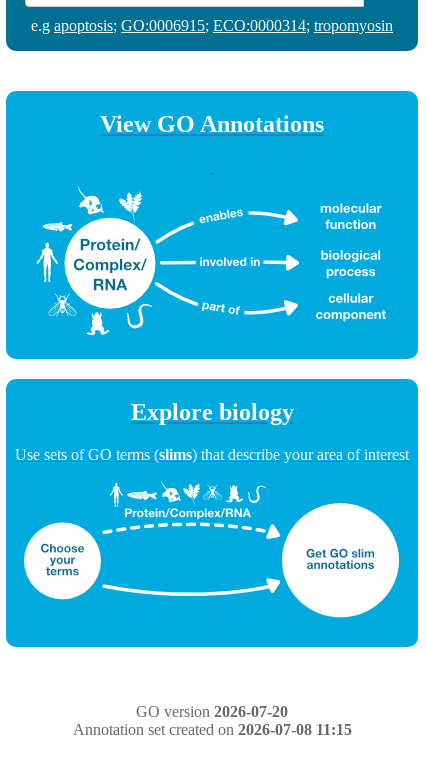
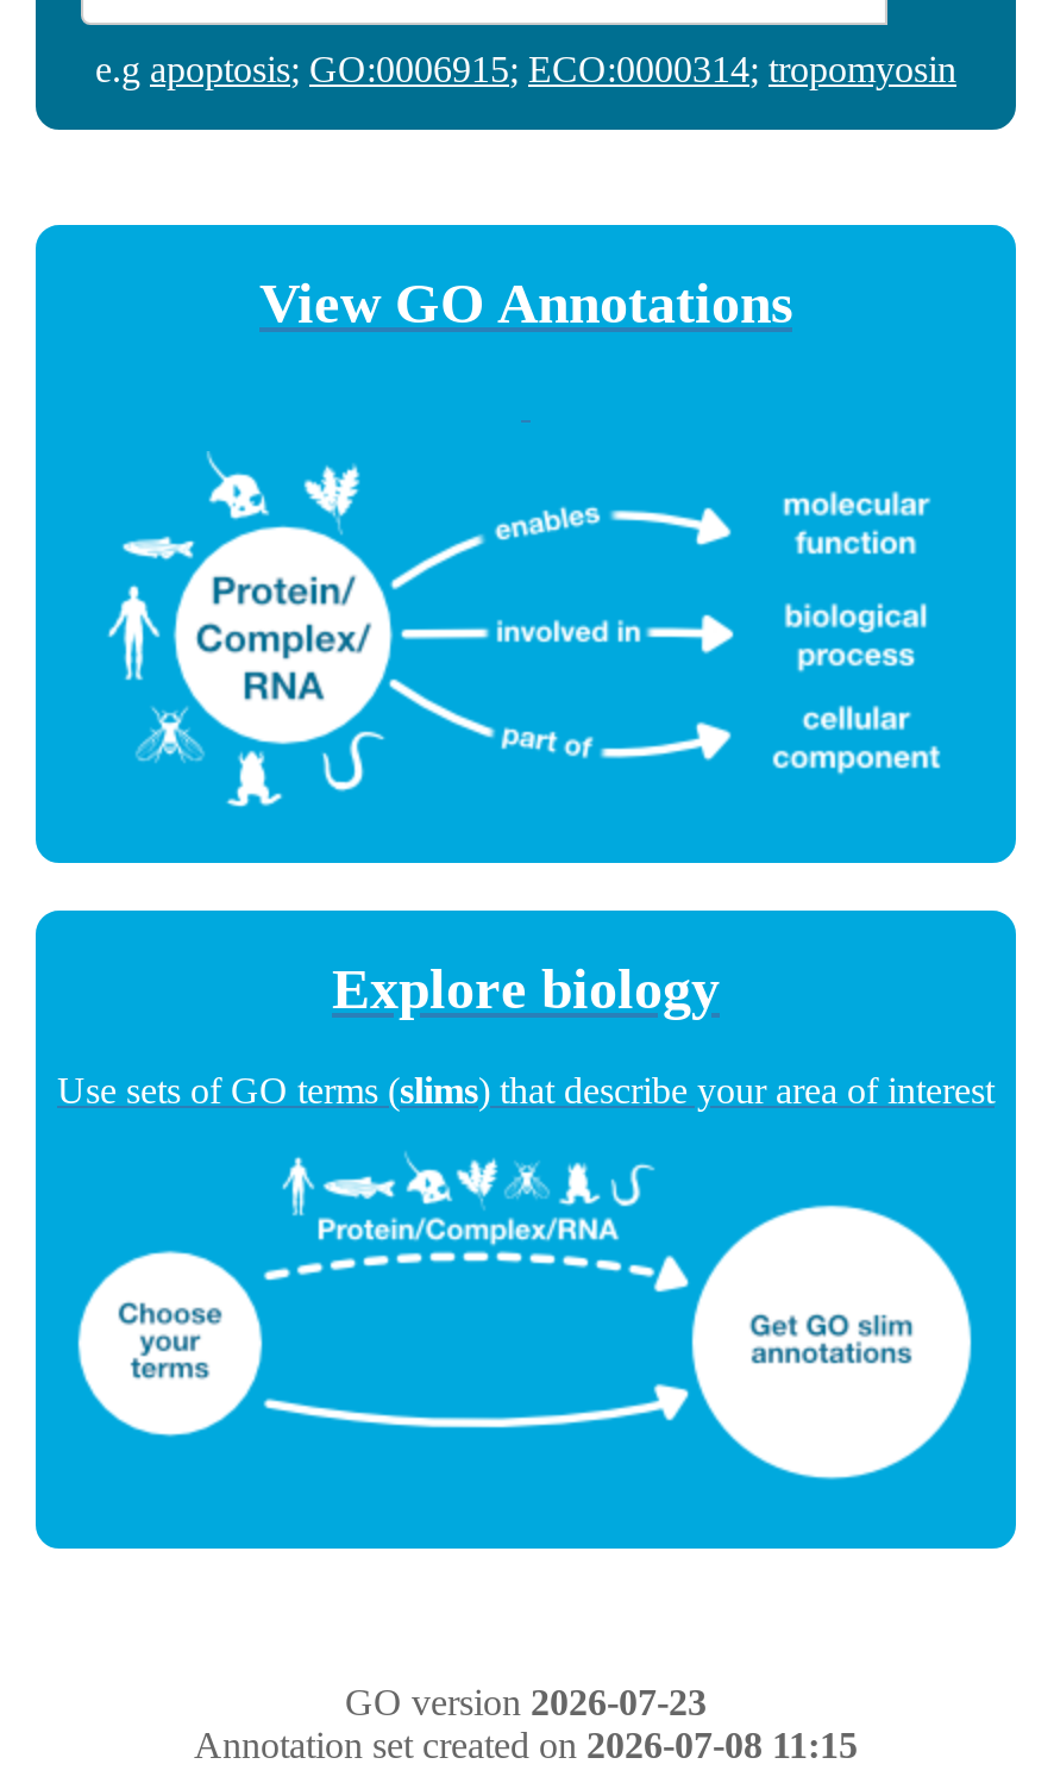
- GO version 2026-07-20
+ GO version 2026-07-23
